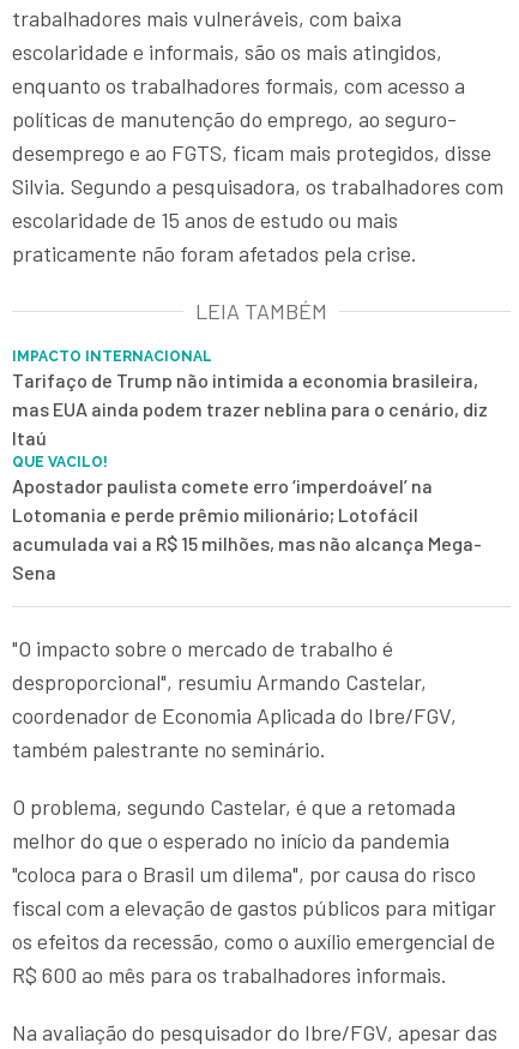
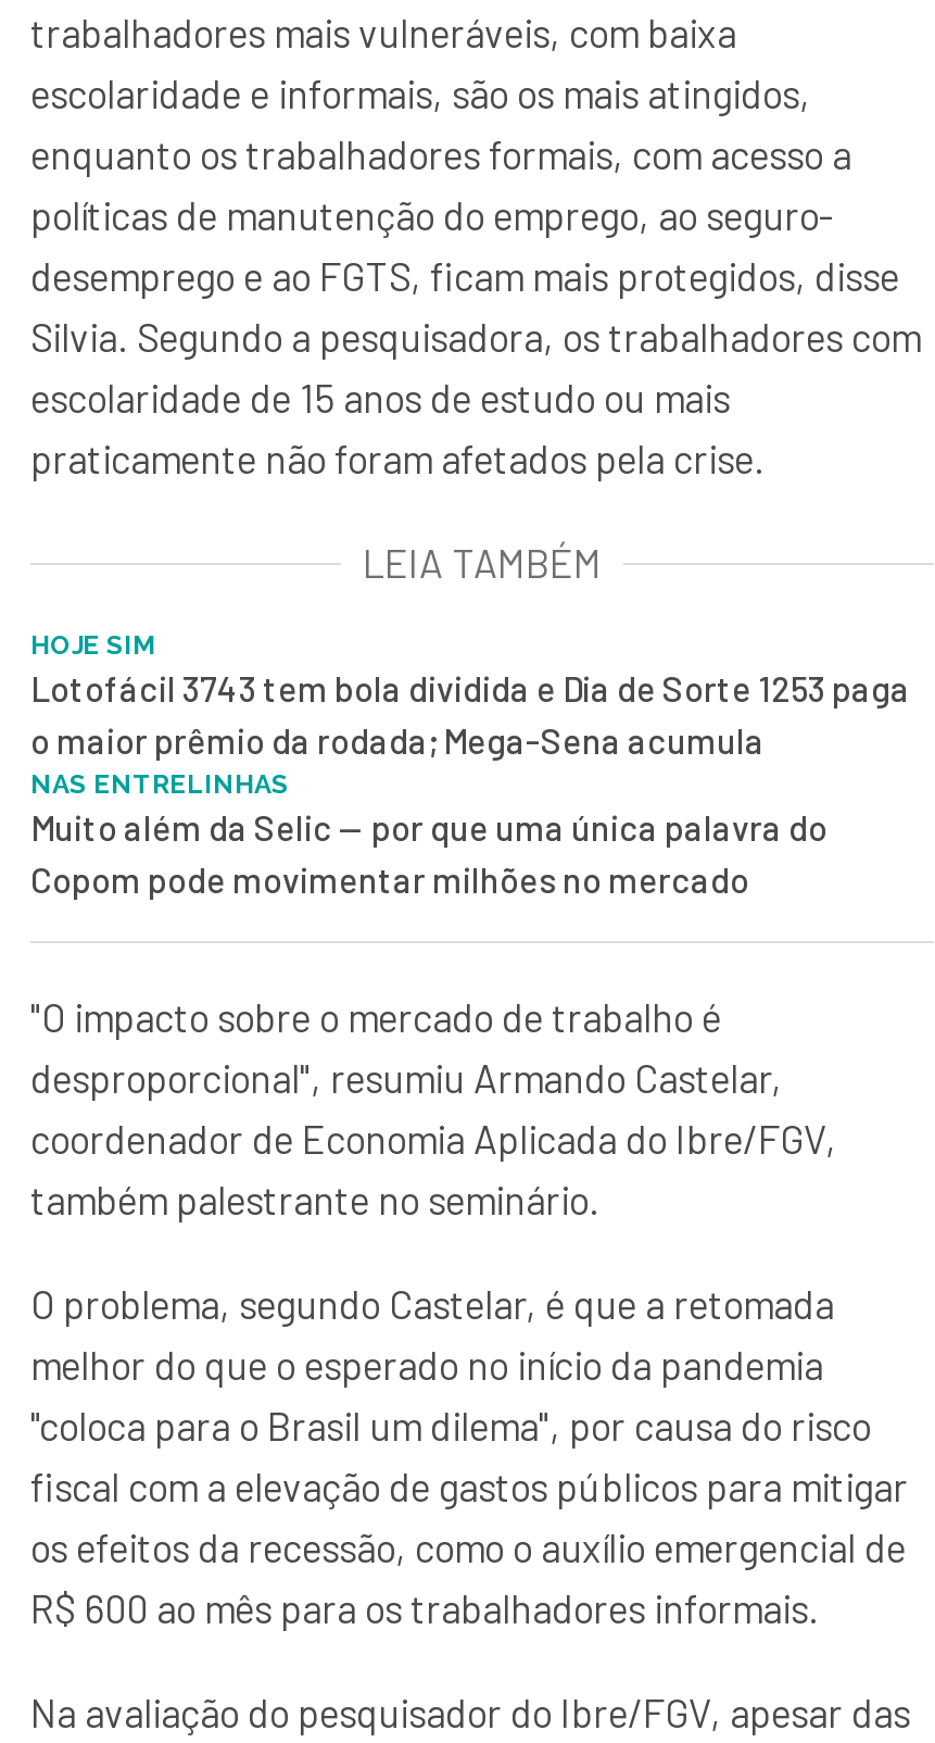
- IMPACTO INTERNACIONAL
- Tarifaço de Trump não intimida a economia brasileira,
- mas EUA ainda podem trazer neblina para o cenário, diz
- Itaú
- QUE VACILO!
- Apostador paulista comete erro ‘imperdoável’ na
- Lotomania e perde prêmio milionário; Lotofácil
- acumulada vai a R$ 15 milhões, mas não alcança Mega-
- Sena
+ HOJE SIM
+ Lotofácil 3743 tem bola dividida e Dia de Sorte 1253 paga
+ o maior prêmio da rodada; Mega-Sena acumula
+ NAS ENTRELINHAS
+ Muito além da Selic — por que uma única palavra do
+ Copom pode movimentar milhões no mercado
